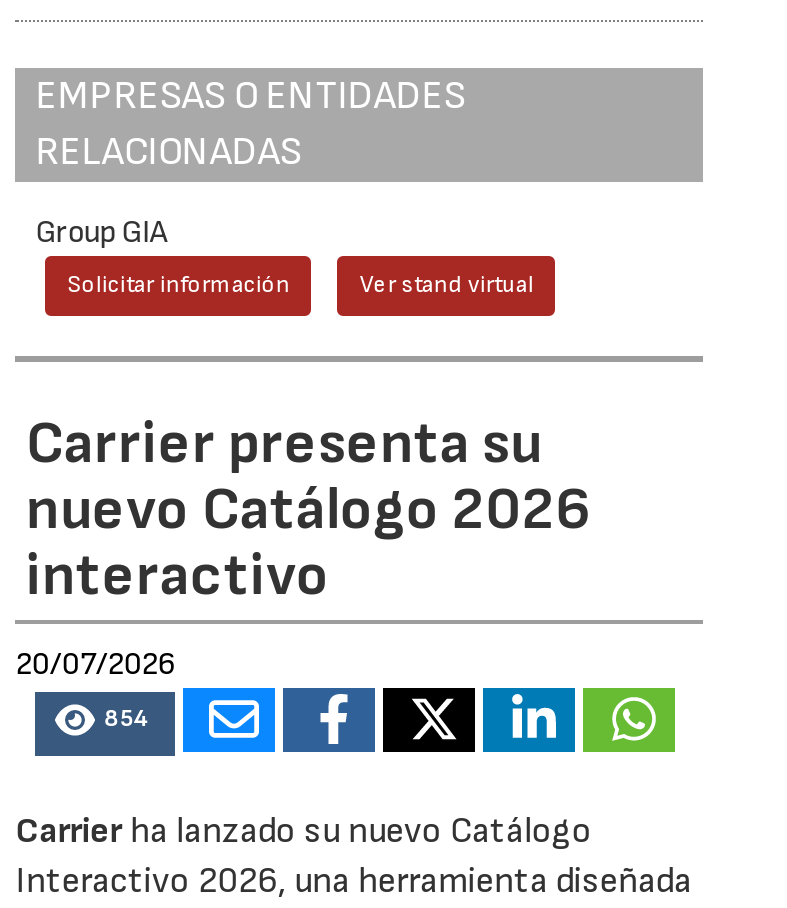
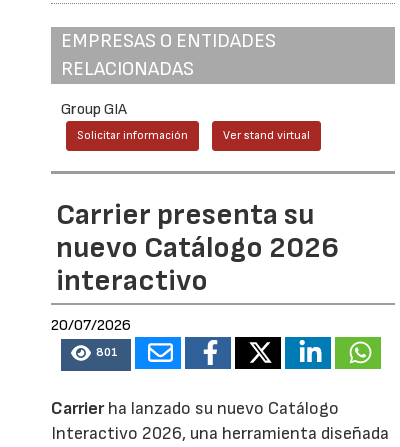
- 854
+ 801
